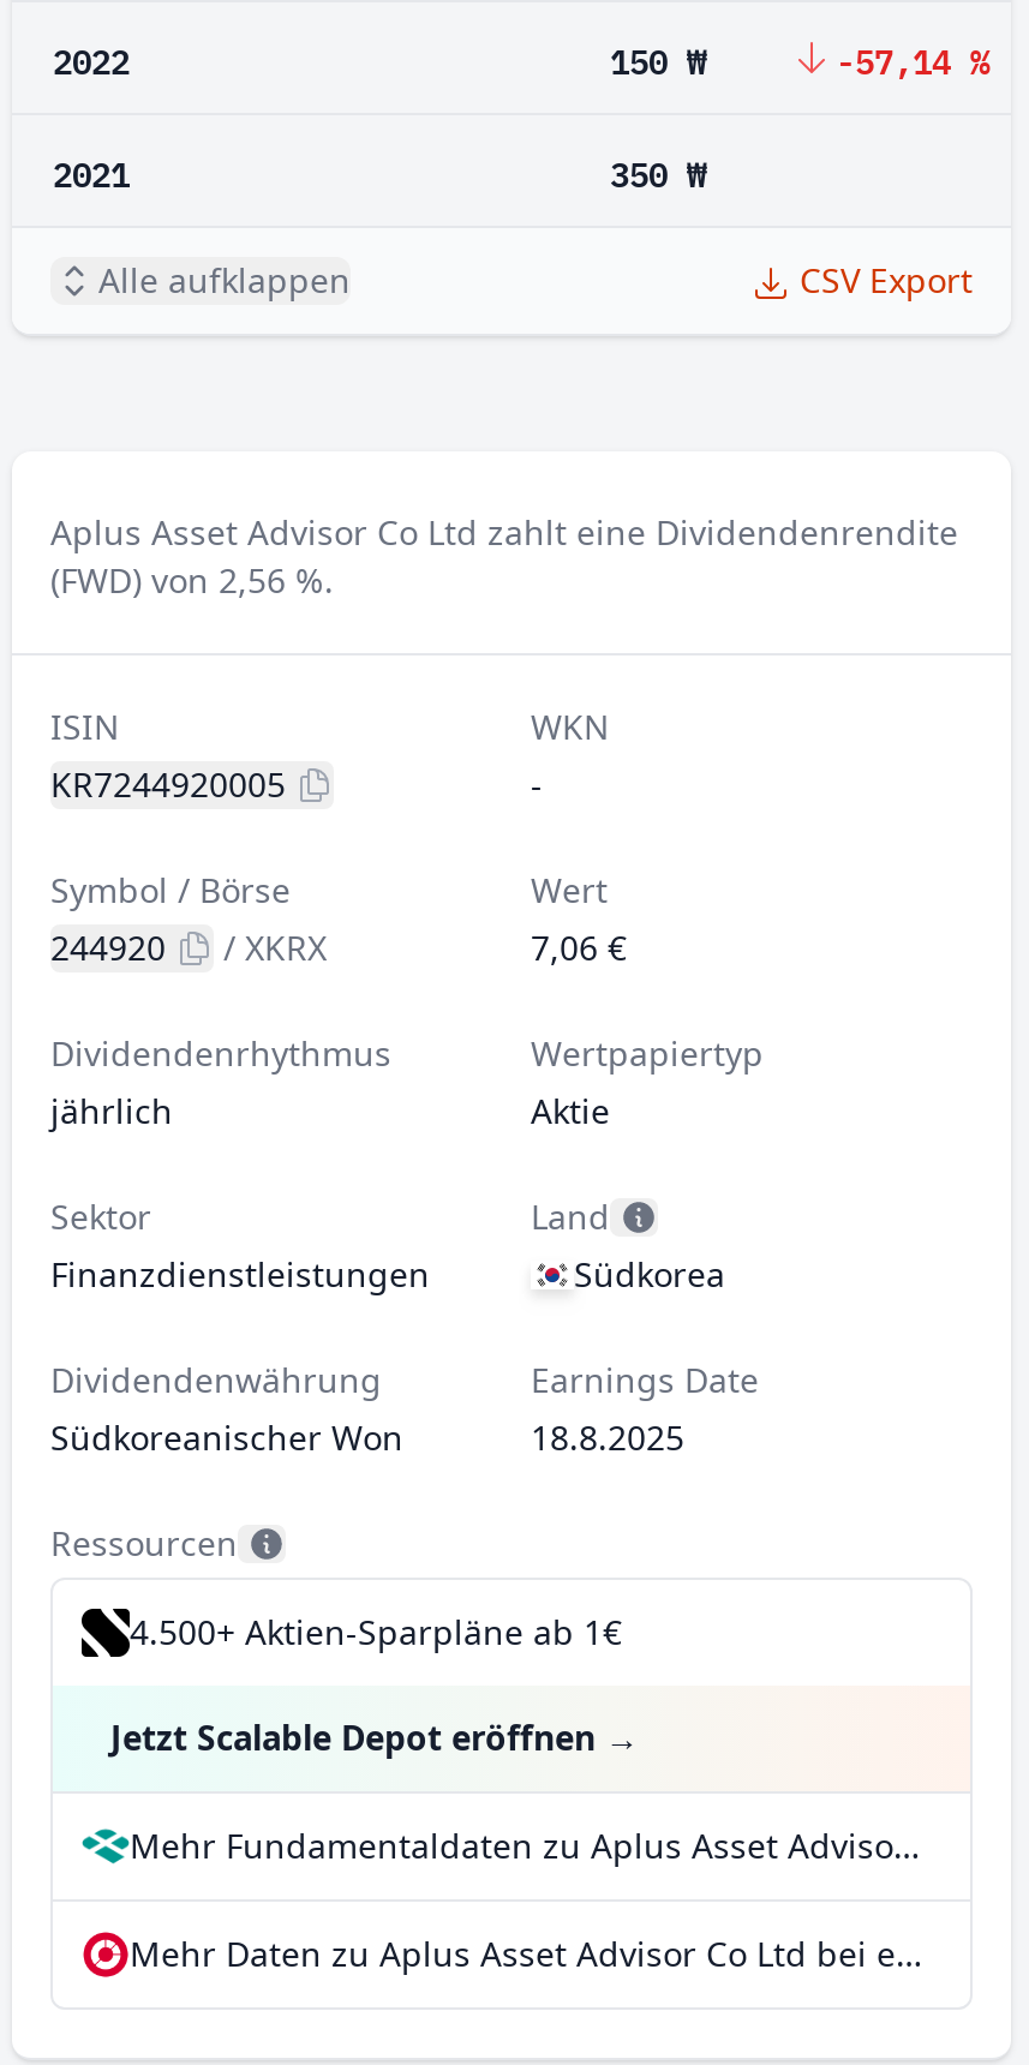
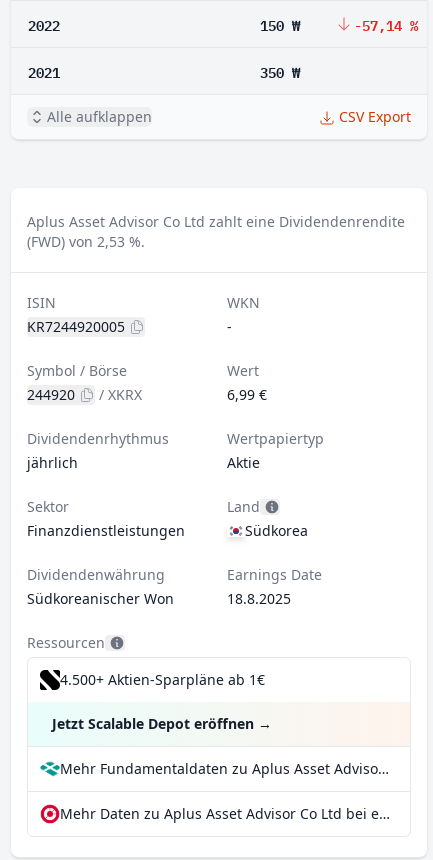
- (FWD) von 2,56 %.
+ (FWD) von 2,53 %.

- 7,06 €
+ 6,99 €
